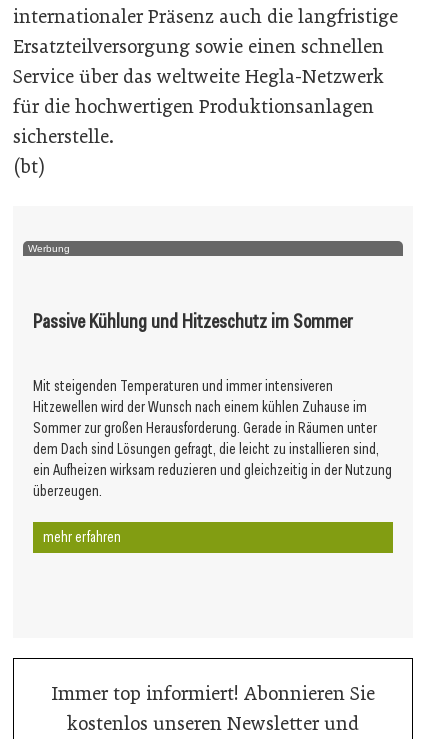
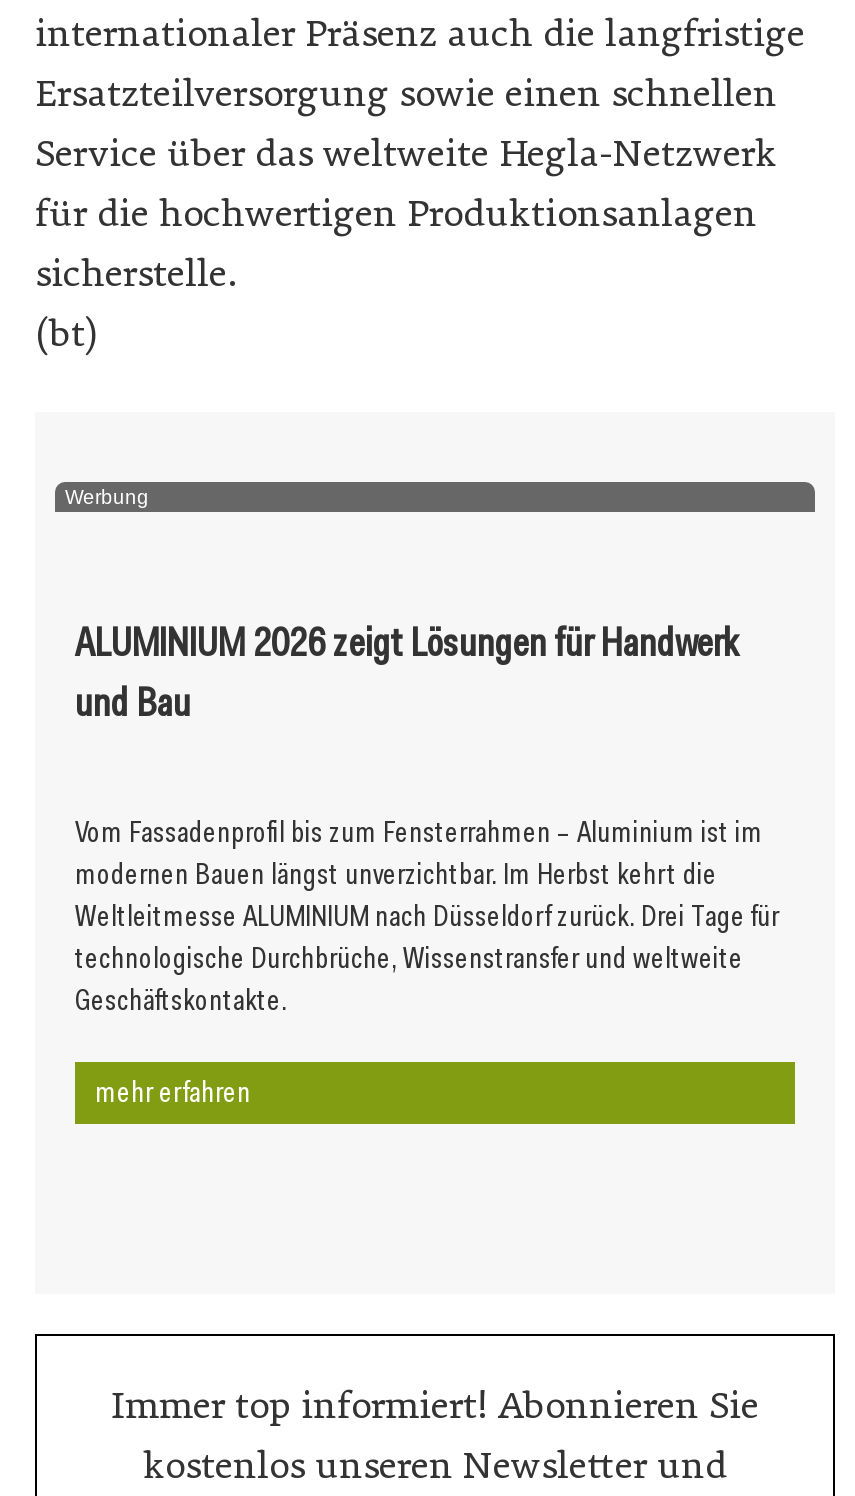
- Passive Kühlung und Hitzeschutz im Sommer
+ ALUMINIUM 2026 zeigt Lösungen für Handwerk
+ und Bau

- Mit steigenden Temperaturen und immer intensiveren
- Hitzewellen wird der Wunsch nach einem kühlen Zuhause im
- Sommer zur großen Herausforderung. Gerade in Räumen unter
- dem Dach sind Lösungen gefragt, die leicht zu installieren sind,
- ein Aufheizen wirksam reduzieren und gleichzeitig in der Nutzung
- überzeugen.
+ Vom Fassadenprofil bis zum Fensterrahmen – Aluminium ist im
+ modernen Bauen längst unverzichtbar. Im Herbst kehrt die
+ Weltleitmesse ALUMINIUM nach Düsseldorf zurück. Drei Tage für
+ technologische Durchbrüche, Wissenstransfer und weltweite
+ Geschäftskontakte.
